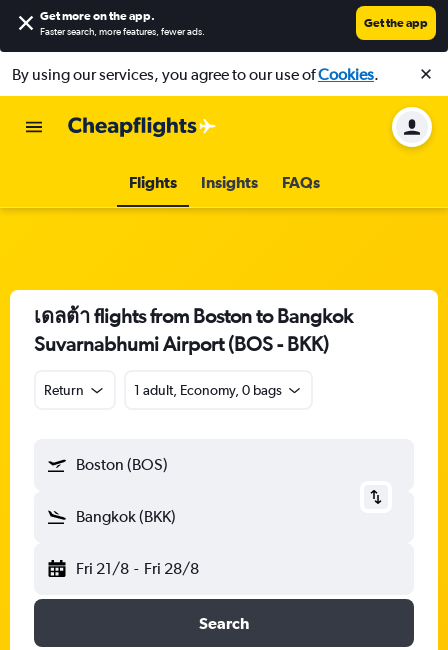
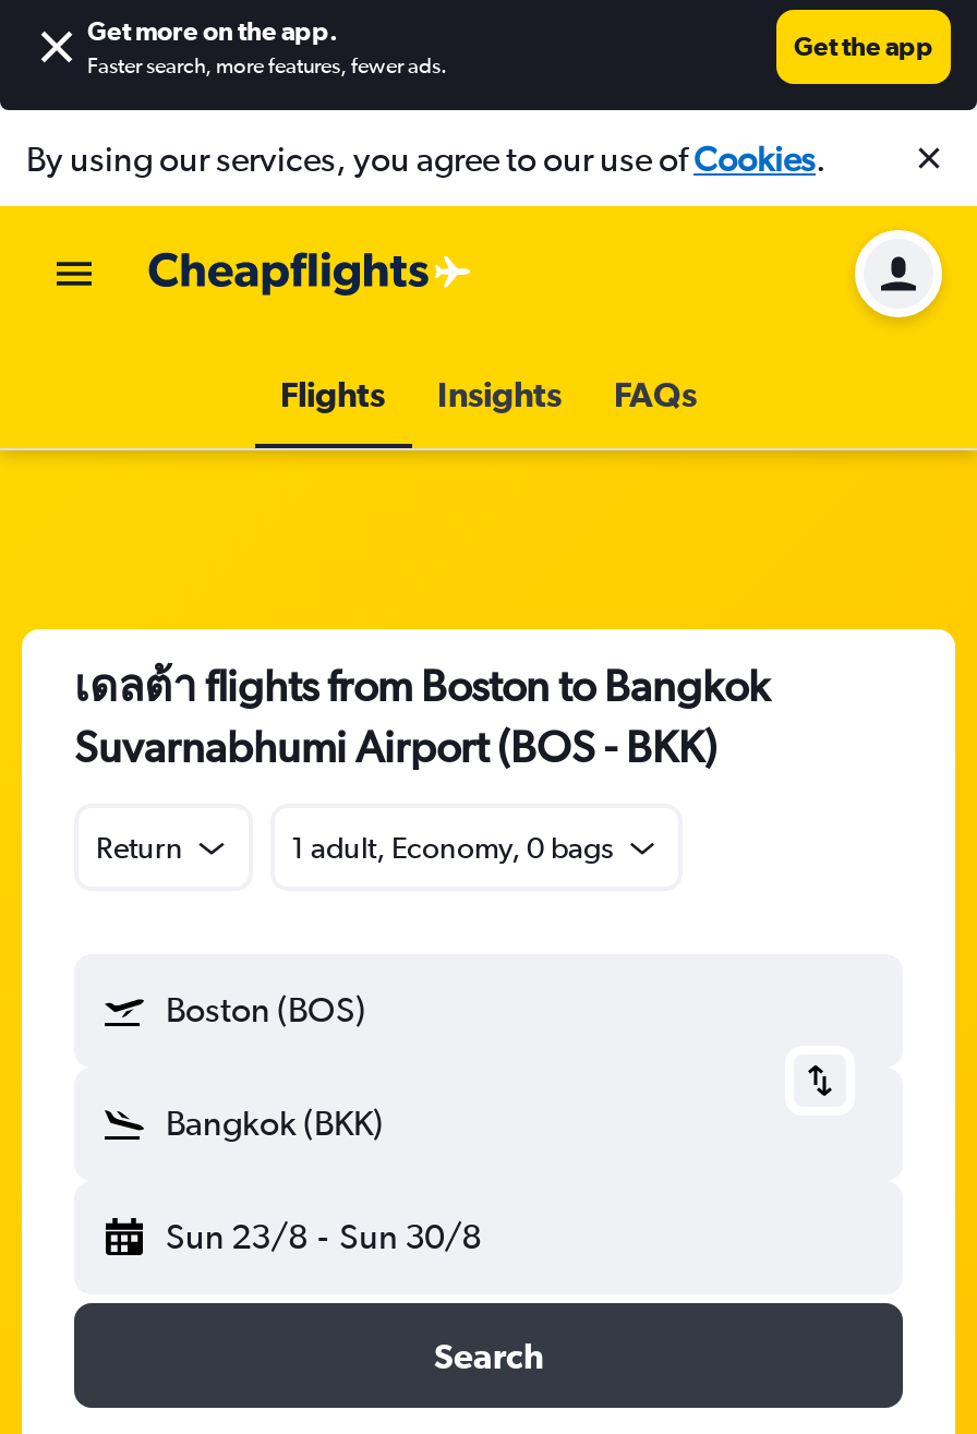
- Fri 21/8 - Fri 28/8
+ Sun 23/8 - Sun 30/8
